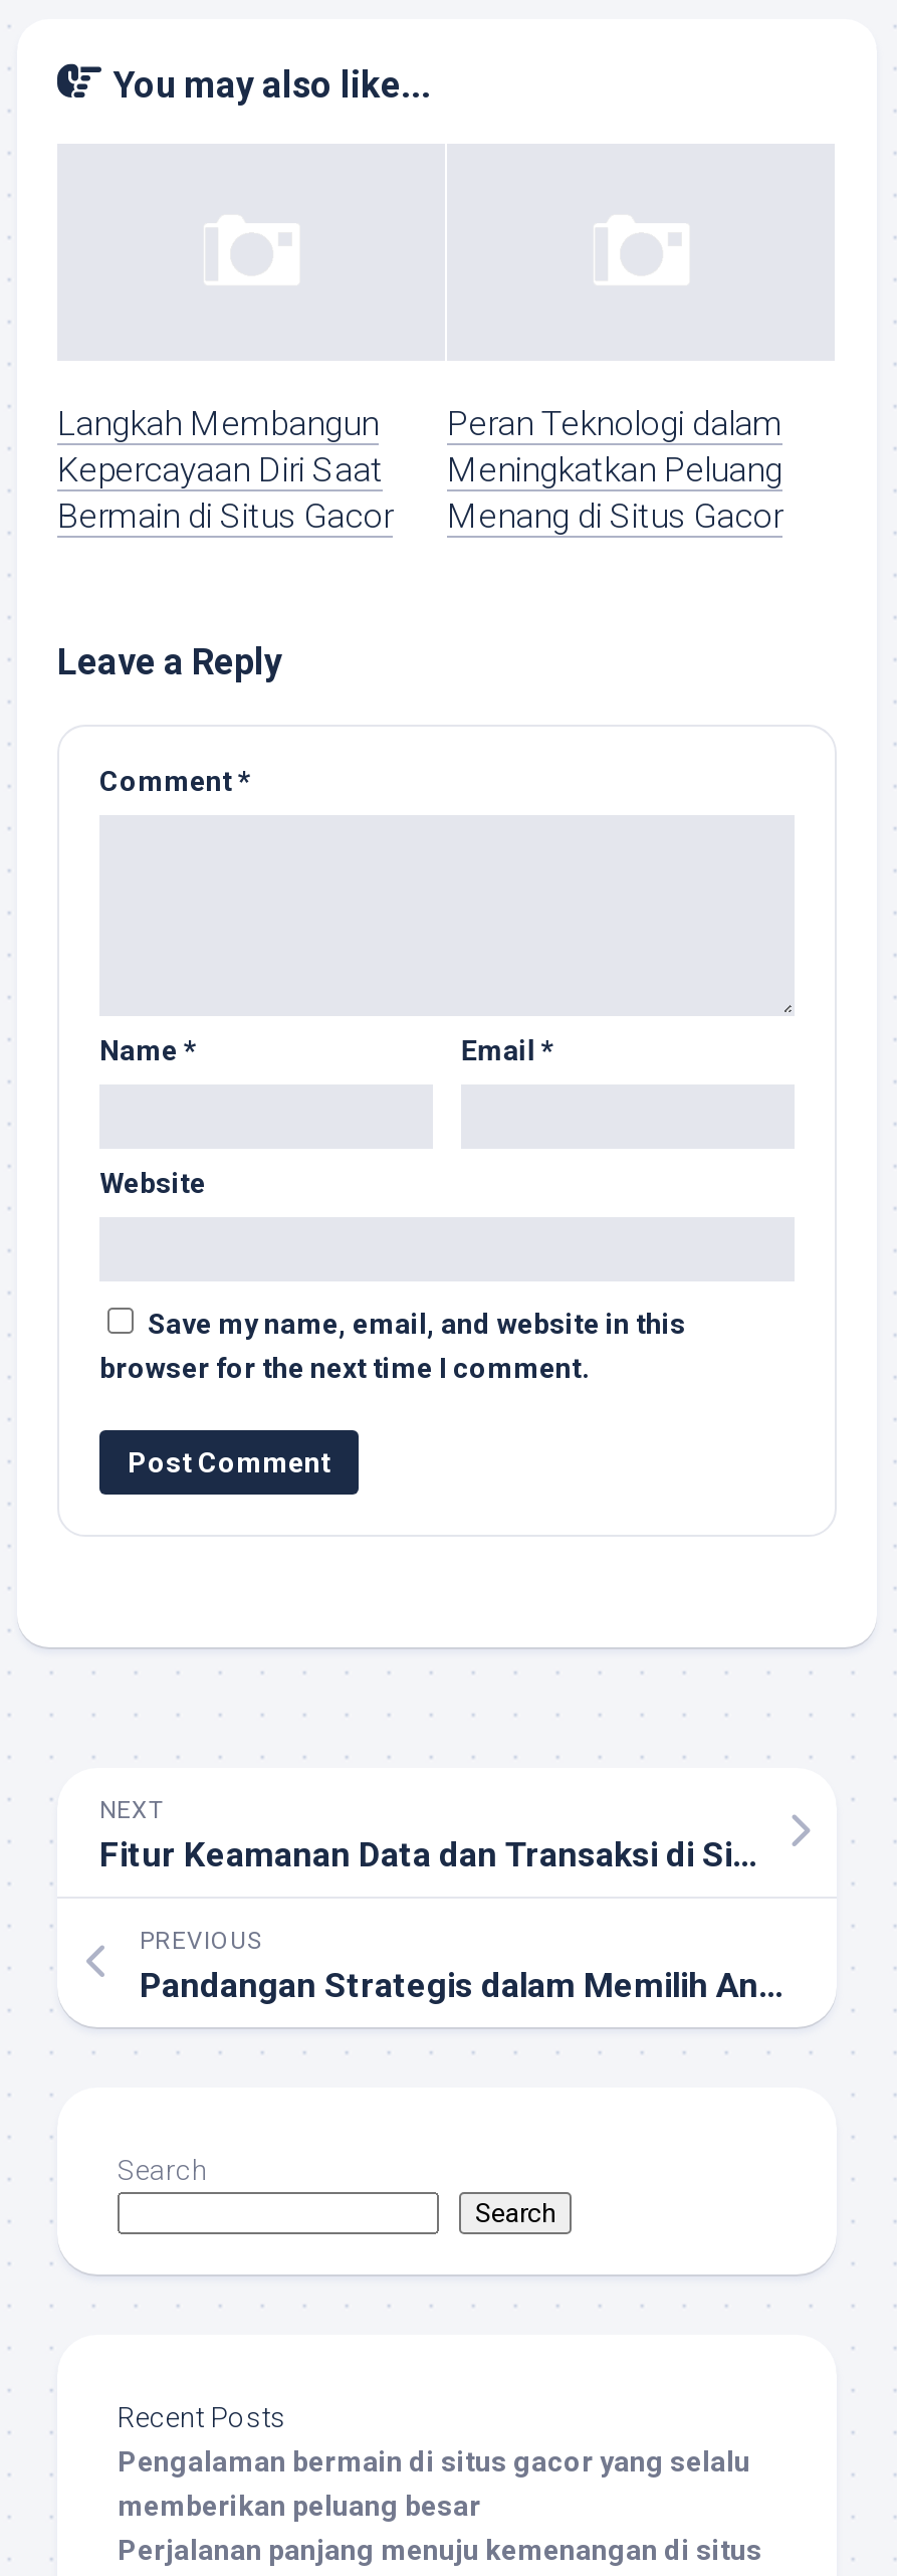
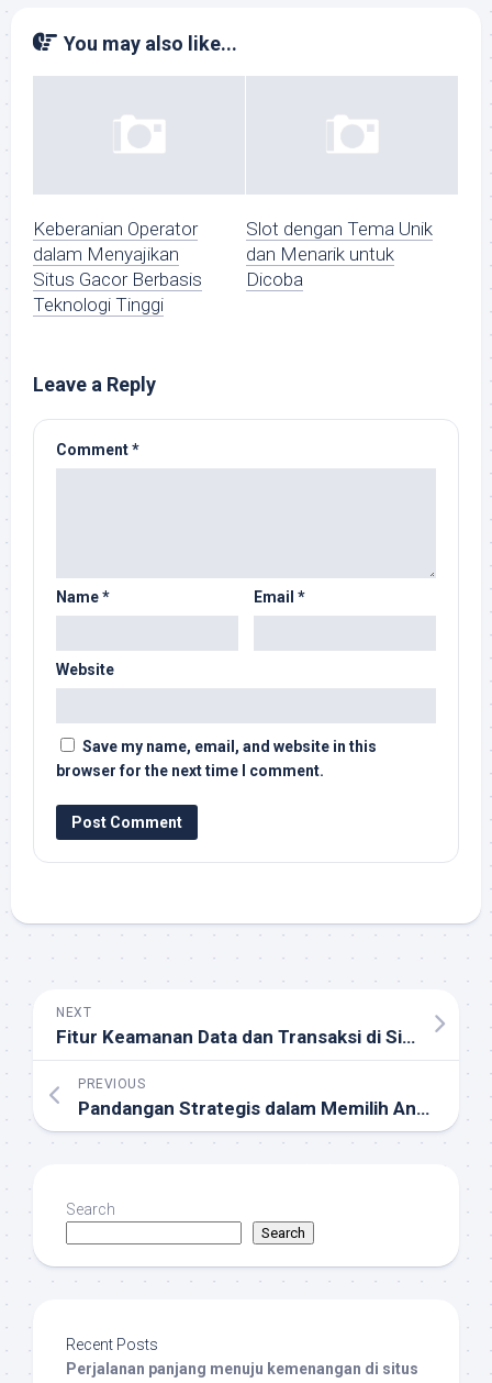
- Langkah Membangun
- Kepercayaan Diri Saat
- Bermain di Situs Gacor
+ Keberanian Operator
+ dalam Menyajikan
+ Situs Gacor Berbasis
+ Teknologi Tinggi

- Peran Teknologi dalam
- Meningkatkan Peluang
- Menang di Situs Gacor
+ Slot dengan Tema Unik
+ dan Menarik untuk
+ Dicoba

moved down: Leave a Reply | Comment * | Name * | ... | Search | Recent Posts

- Pengalaman bermain di situs gacor yang selalu
- memberikan peluang besar
